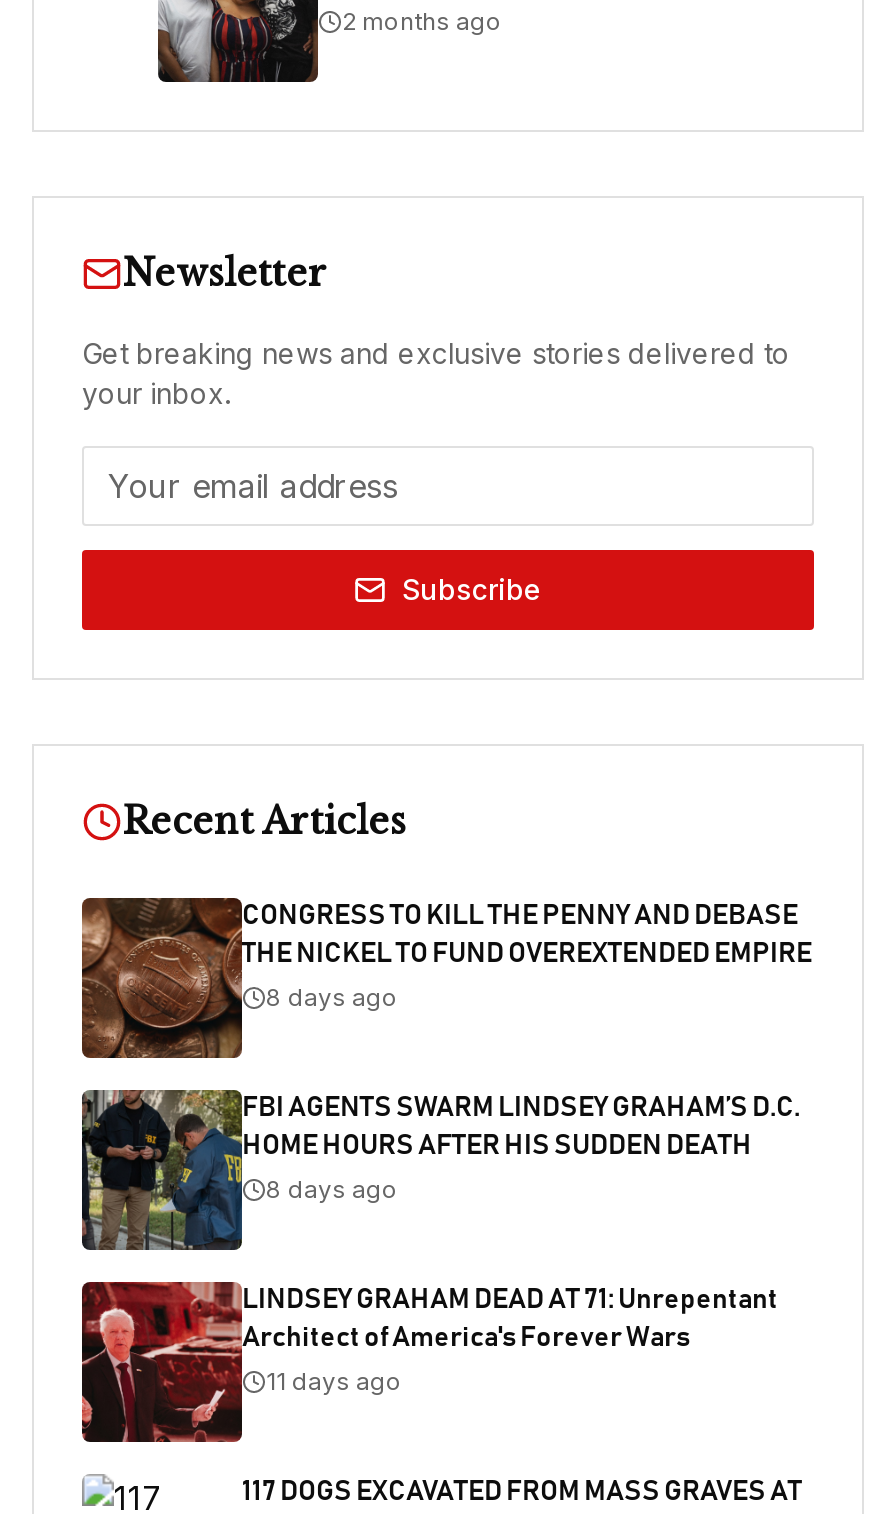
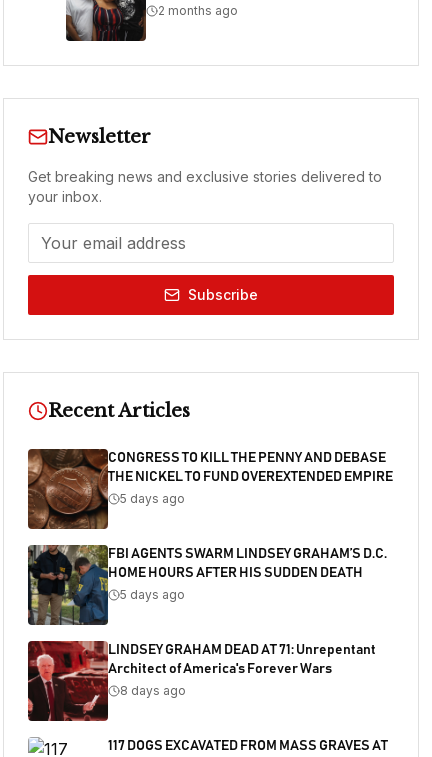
- 8 days ago
+ 5 days ago

- 8 days ago
+ 5 days ago

- 11 days ago
+ 8 days ago
